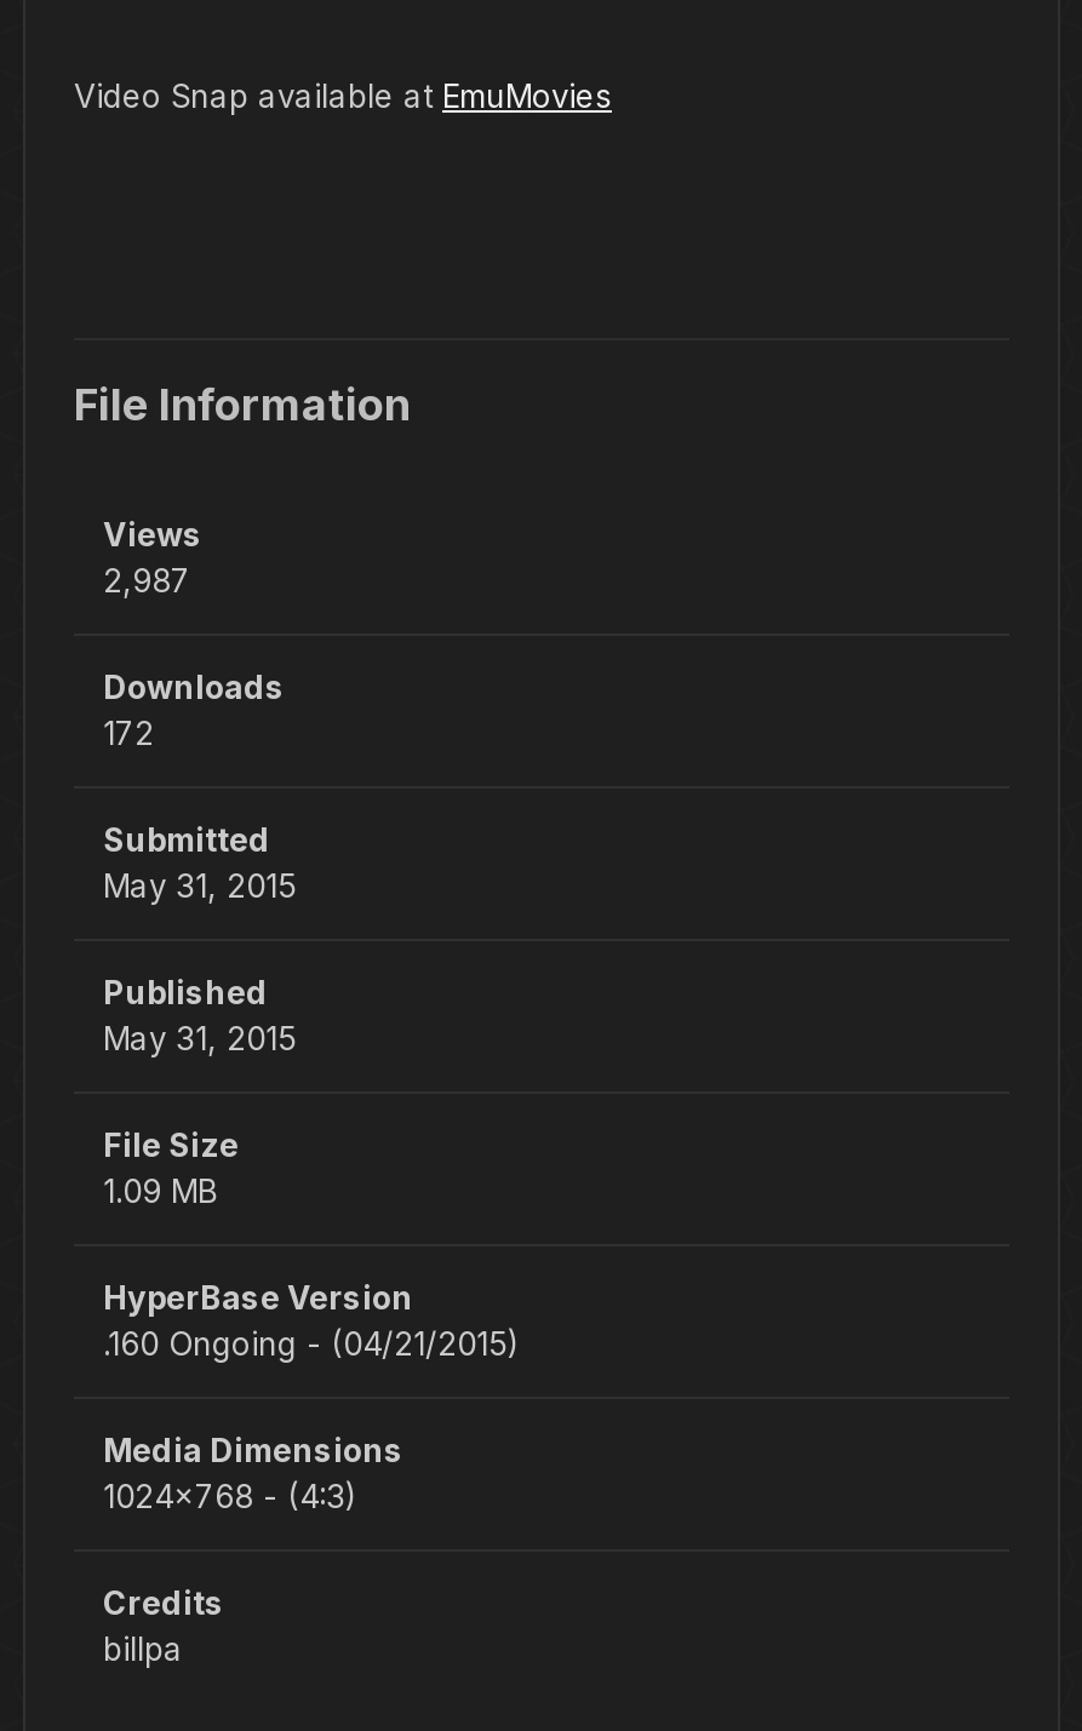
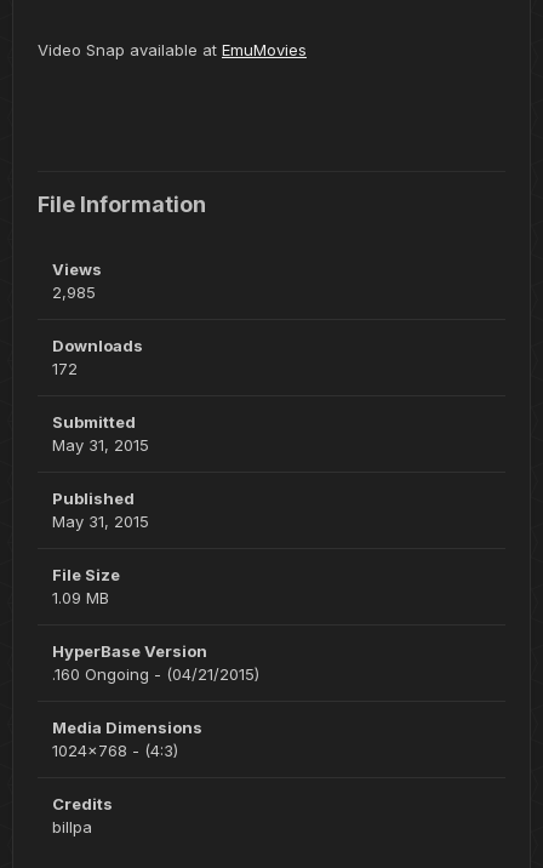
- 2,987
+ 2,985
